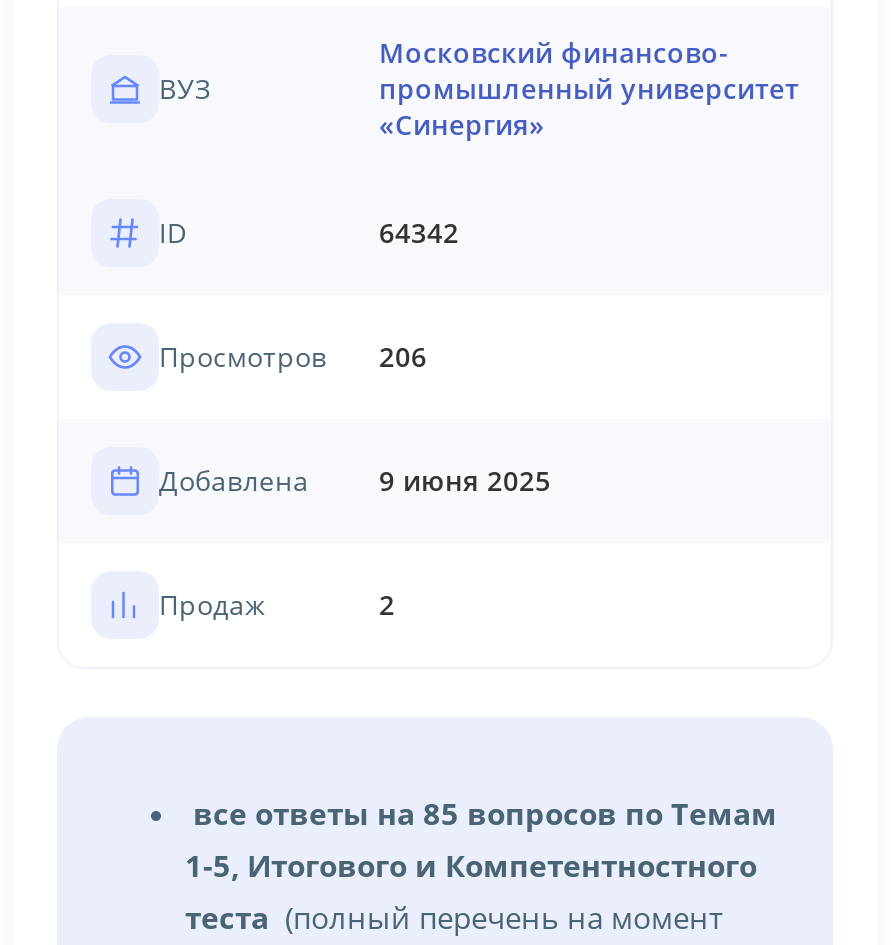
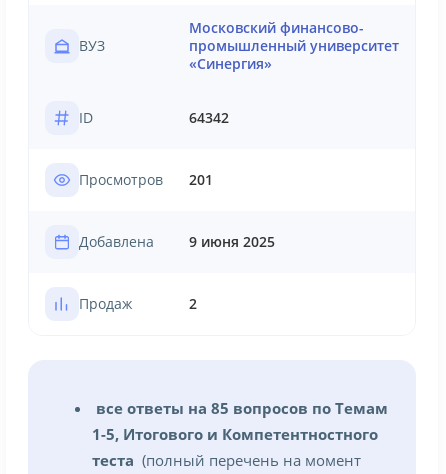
- Просмотров 206
+ Просмотров 201
